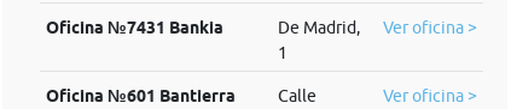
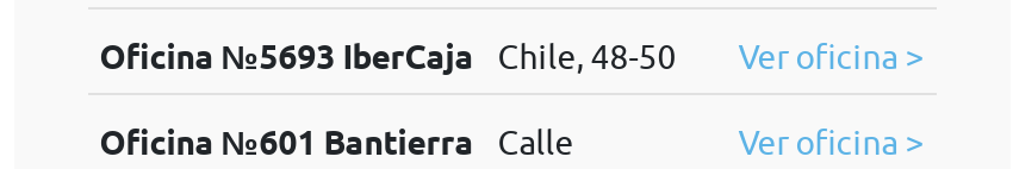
- Oficina №7431 Bankia
- De Madrid,
- 1
+ Oficina №5693 IberCaja
+ Chile, 48-50
